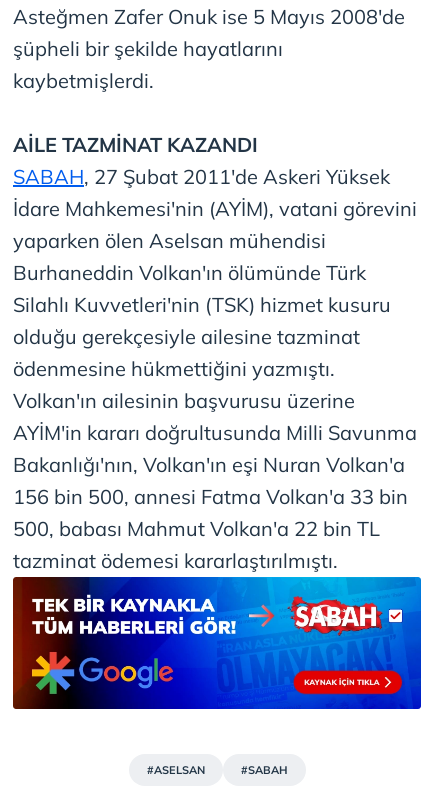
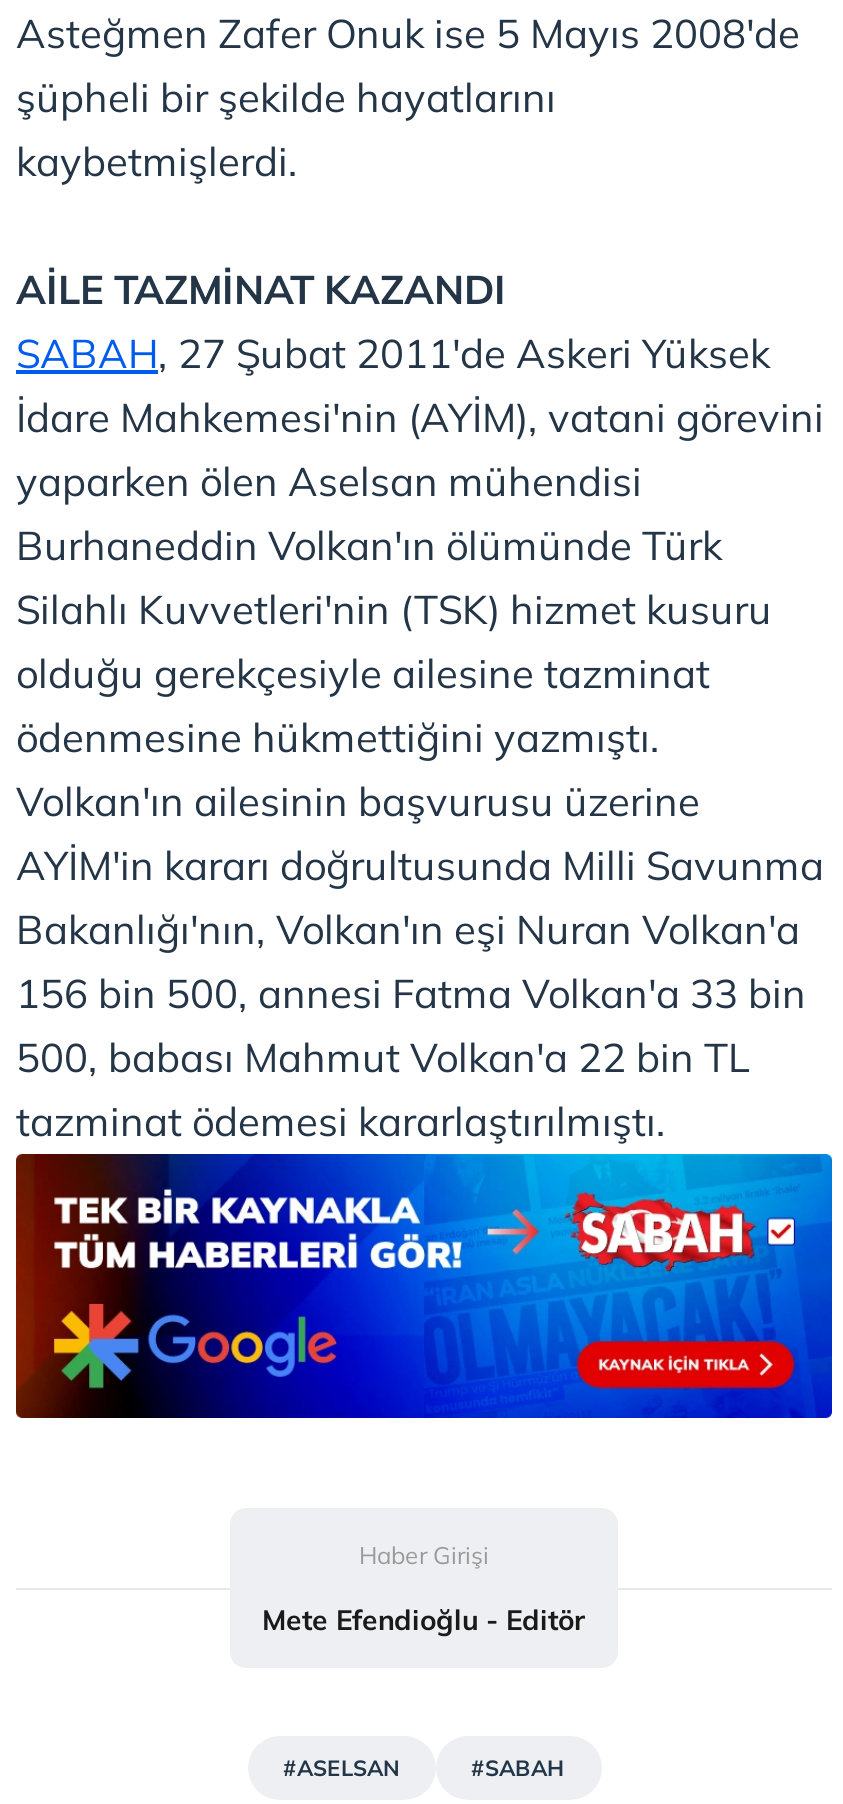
+ Haber Girişi
+ Mete Efendioğlu - Editör
